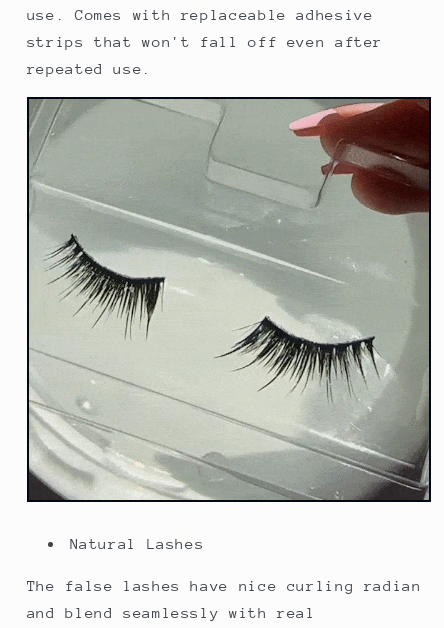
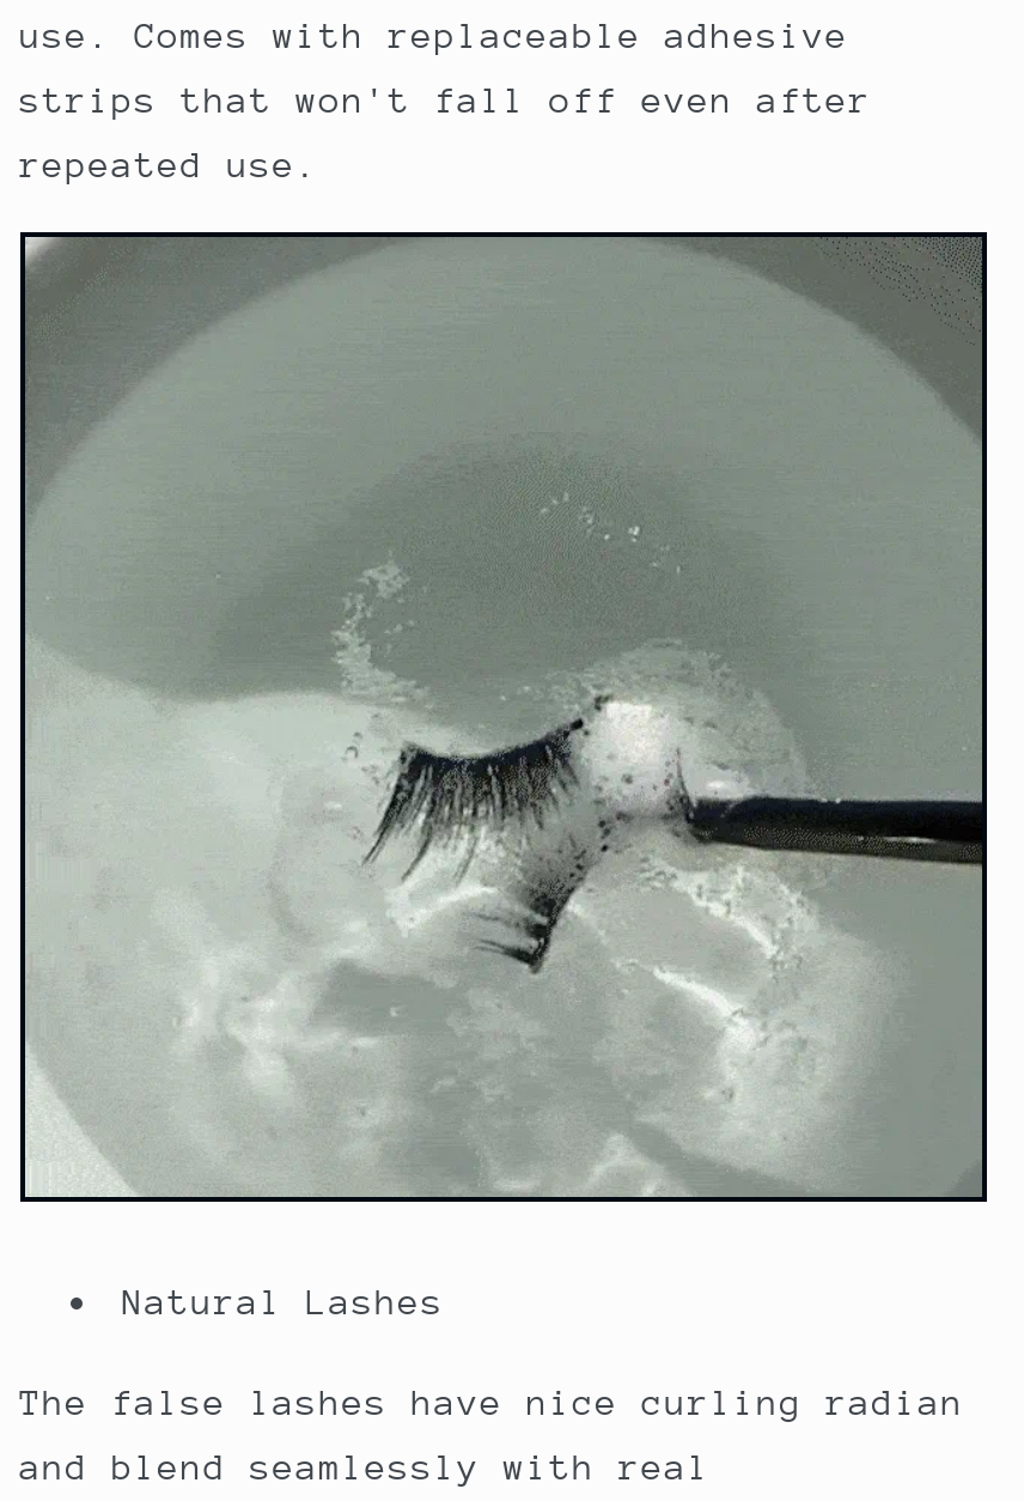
- [image]
+ [image]
